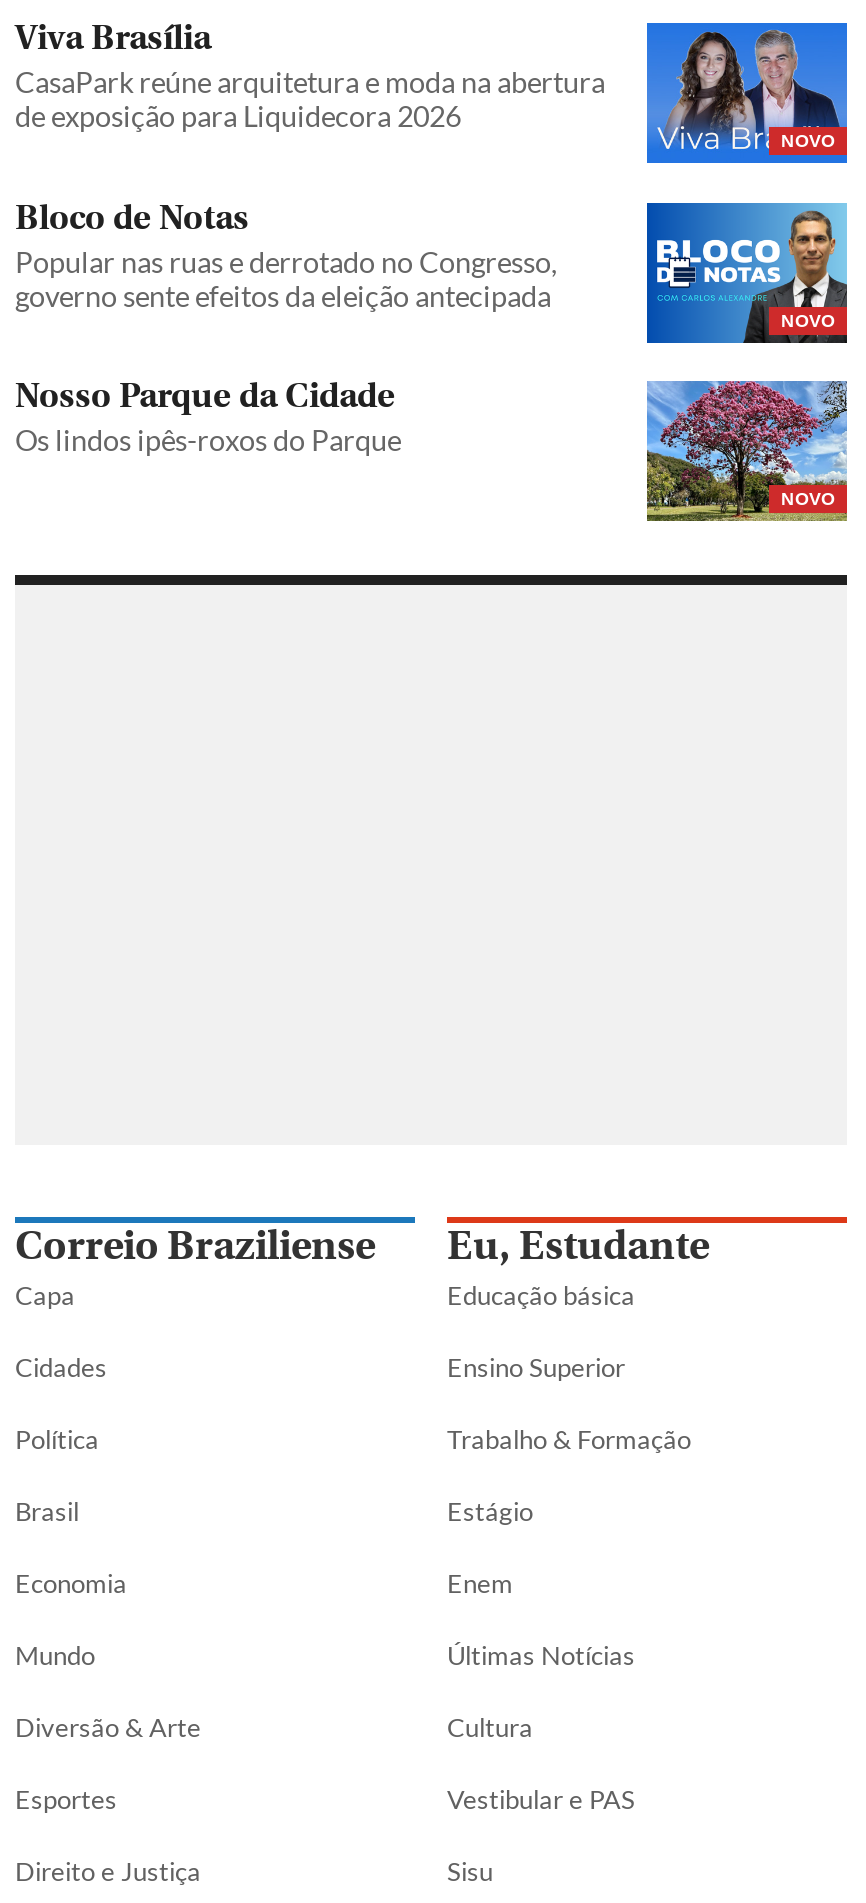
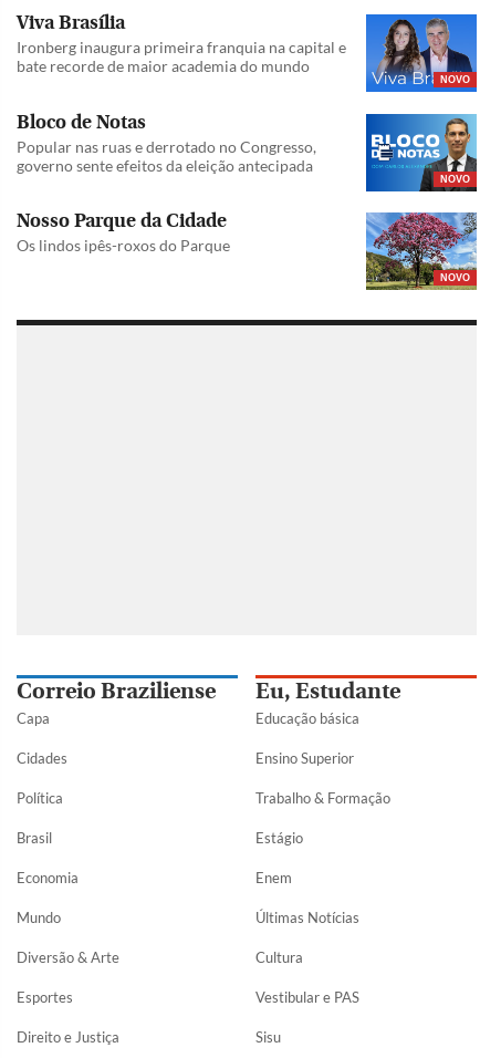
- CasaPark reúne arquitetura e moda na abertura
- de exposição para Liquidecora 2026
+ Ironberg inaugura primeira franquia na capital e
+ bate recorde de maior academia do mundo
